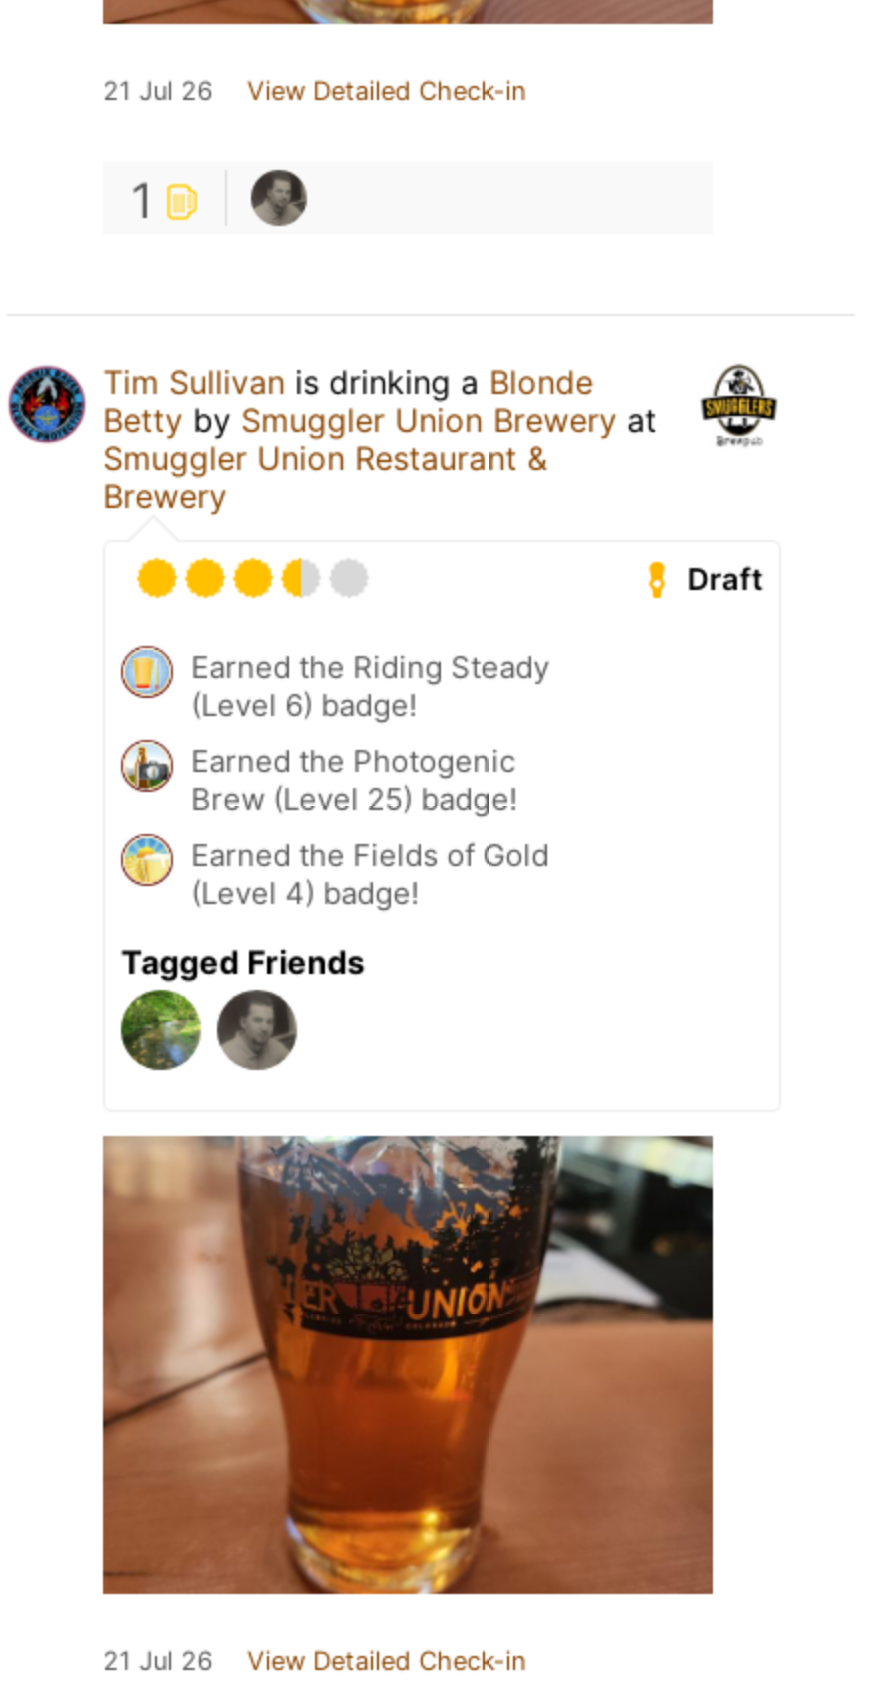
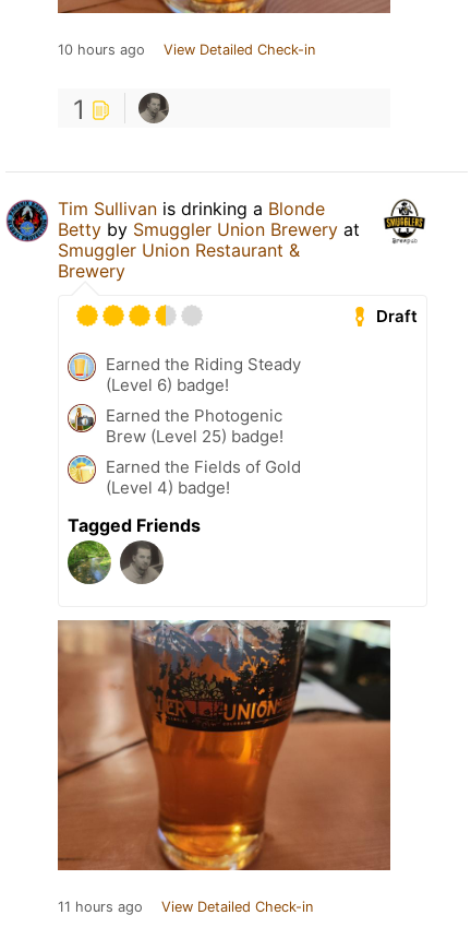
- 21 Jul 26 View Detailed Check-in
+ 10 hours ago View Detailed Check-in

- 21 Jul 26 View Detailed Check-in
+ 11 hours ago View Detailed Check-in
